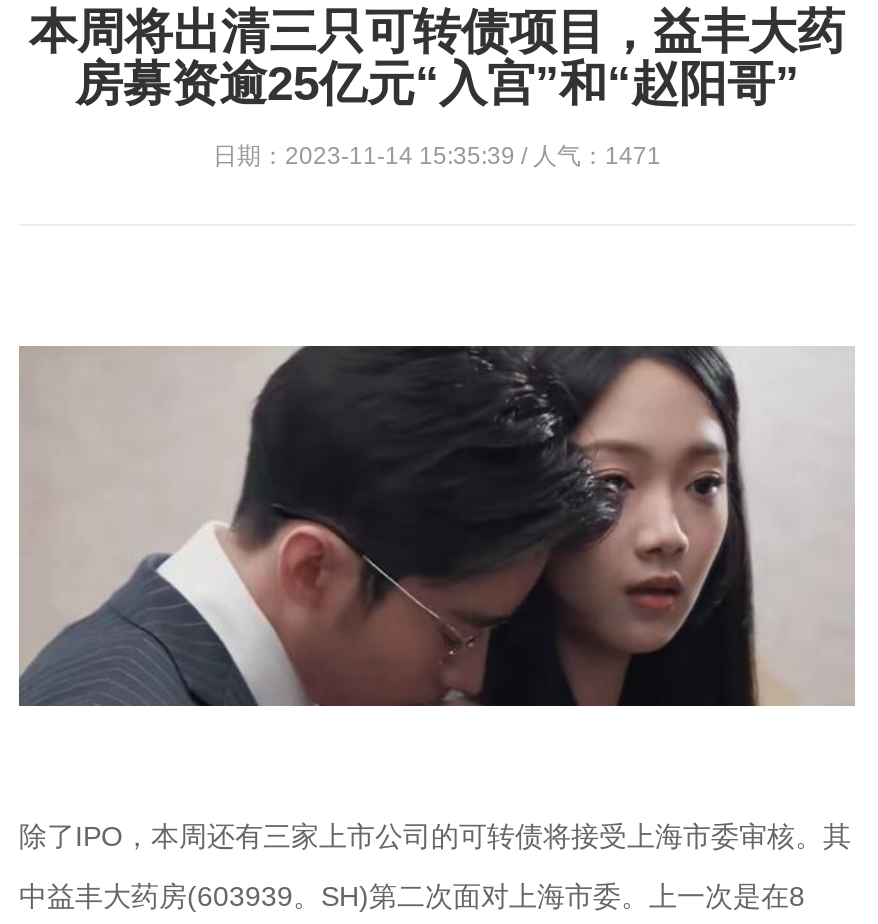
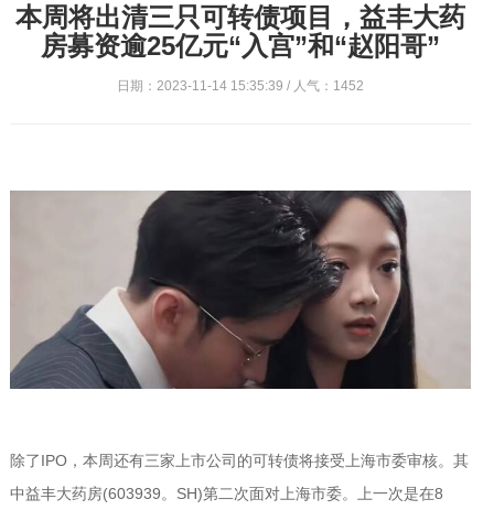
- 日期：2023-11-14 15:35:39 / 人气：1471
+ 日期：2023-11-14 15:35:39 / 人气：1452
